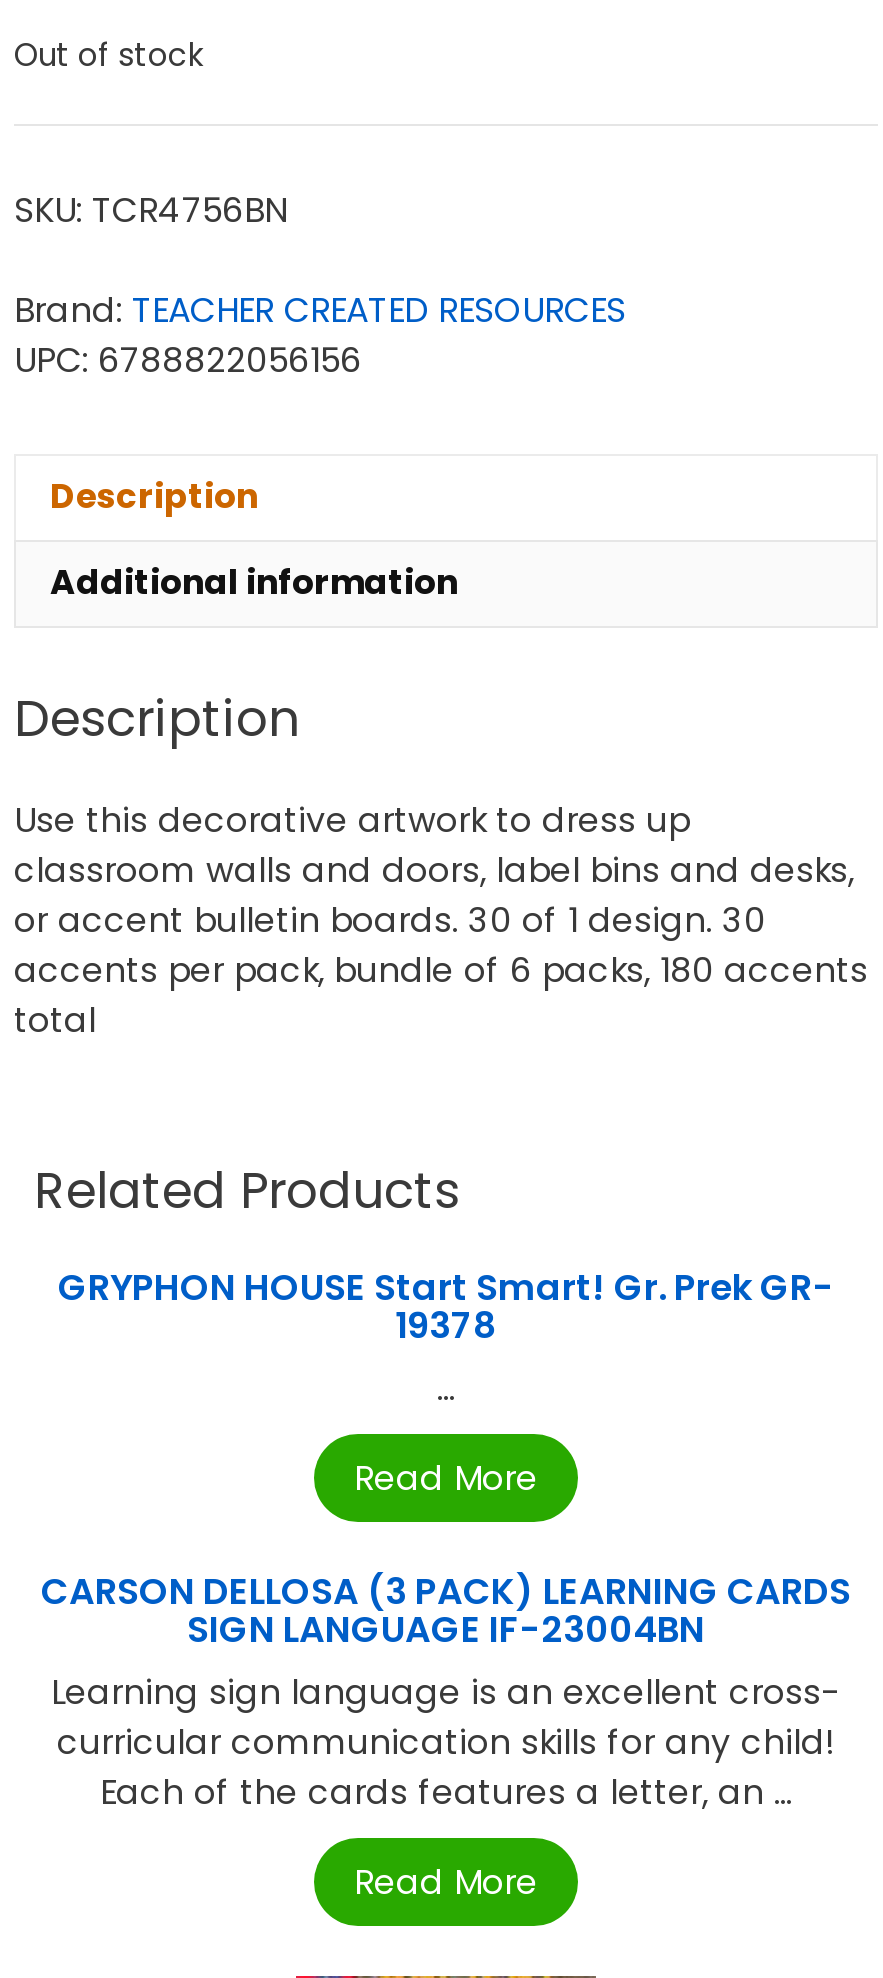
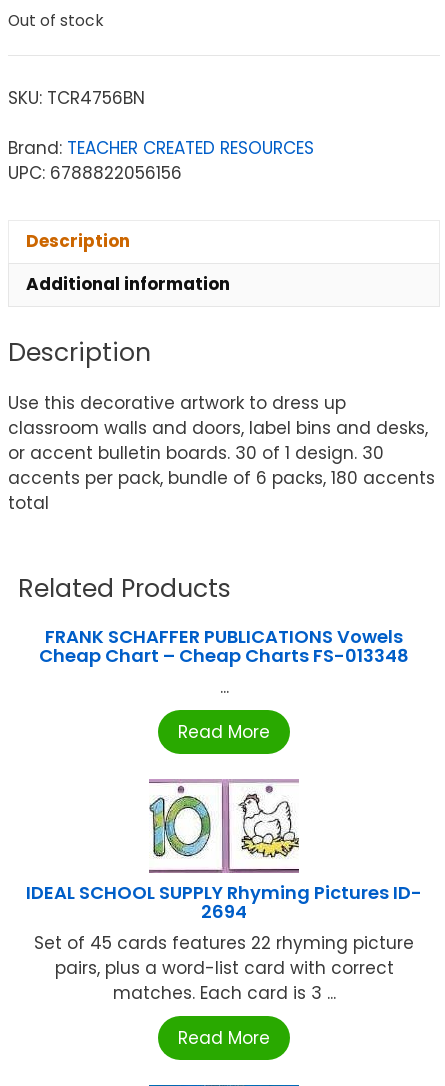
- GRYPHON HOUSE Start Smart! Gr. Prek GR-
- 19378
+ FRANK SCHAFFER PUBLICATIONS Vowels
+ Cheap Chart – Cheap Charts FS-013348

- CARSON DELLOSA (3 PACK) LEARNING CARDS
- SIGN LANGUAGE IF-23004BN
- Learning sign language is an excellent cross-
- curricular communication skills for any child!
- Each of the cards features a letter, an ...
+ IDEAL SCHOOL SUPPLY Rhyming Pictures ID-
+ 2694
+ Set of 45 cards features 22 rhyming picture
+ pairs, plus a word-list card with correct
+ matches. Each card is 3 ...
